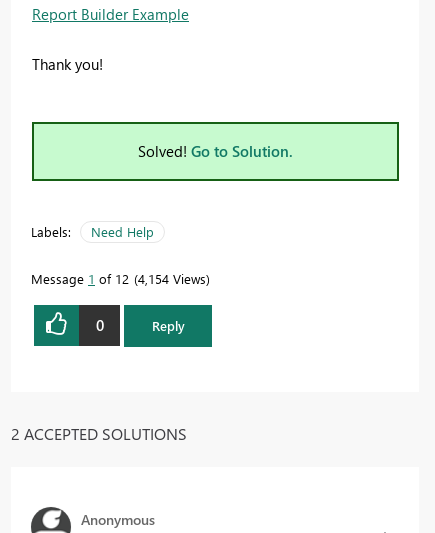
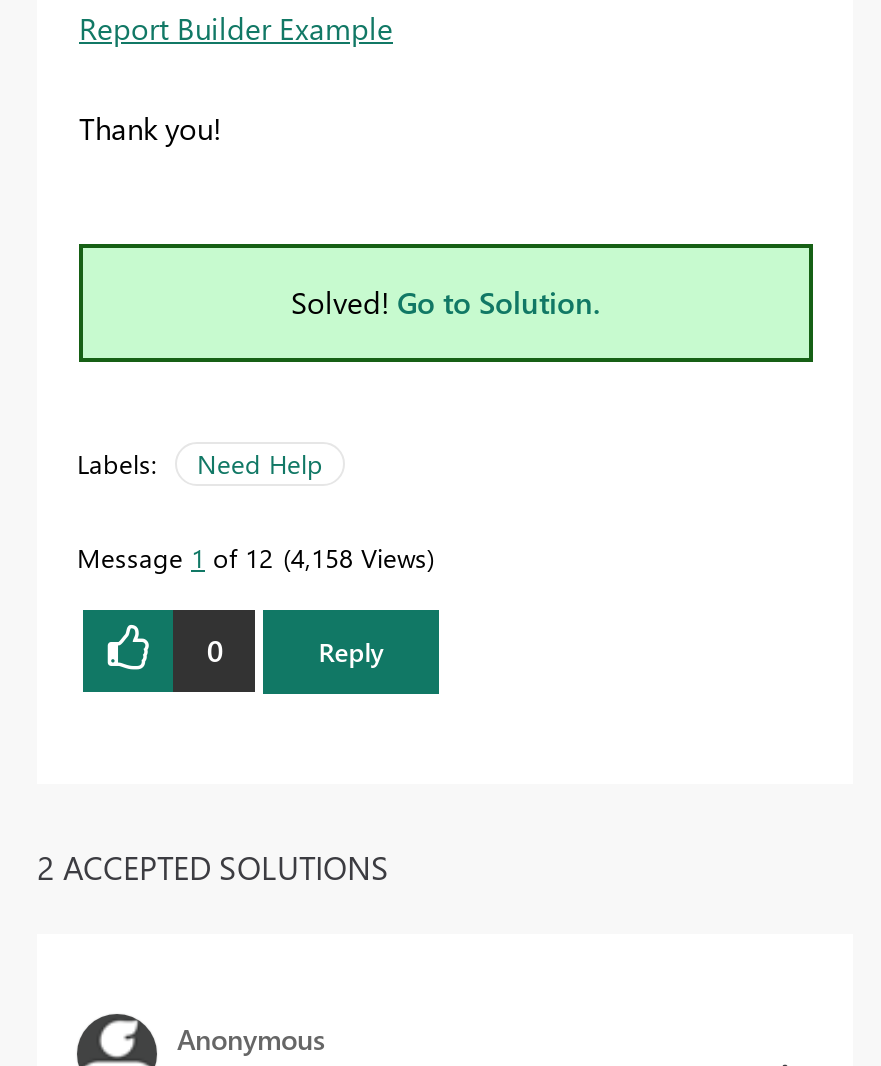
- Message 1 of 12 4,154 Views
+ Message 1 of 12 4,158 Views
